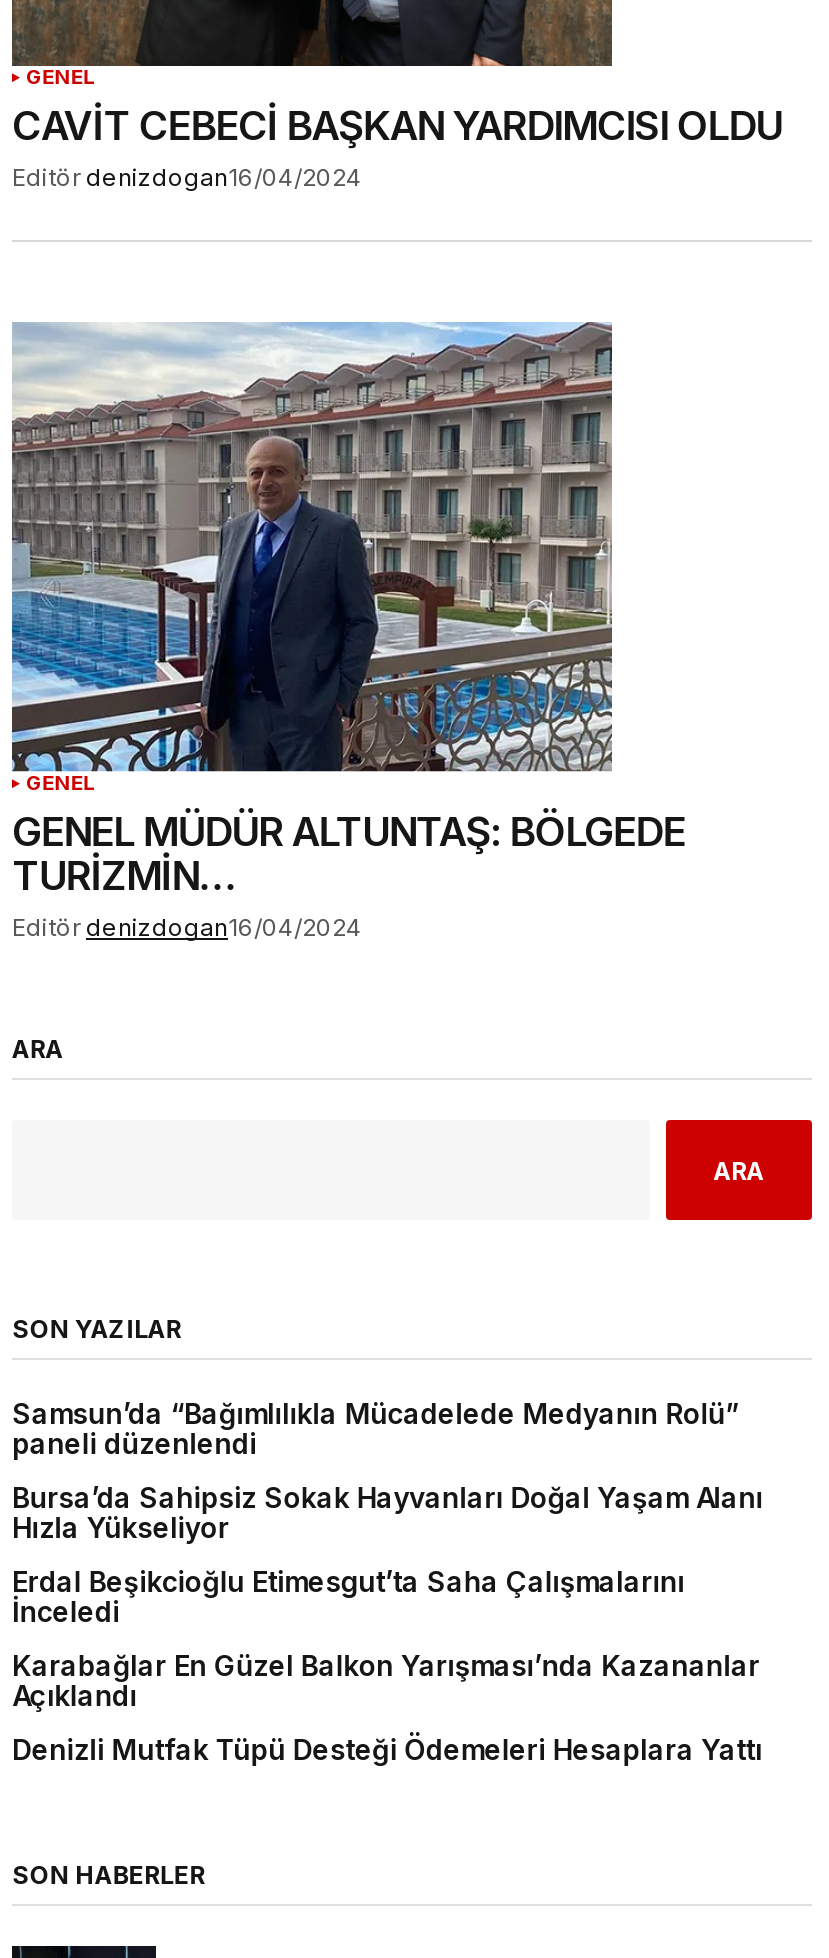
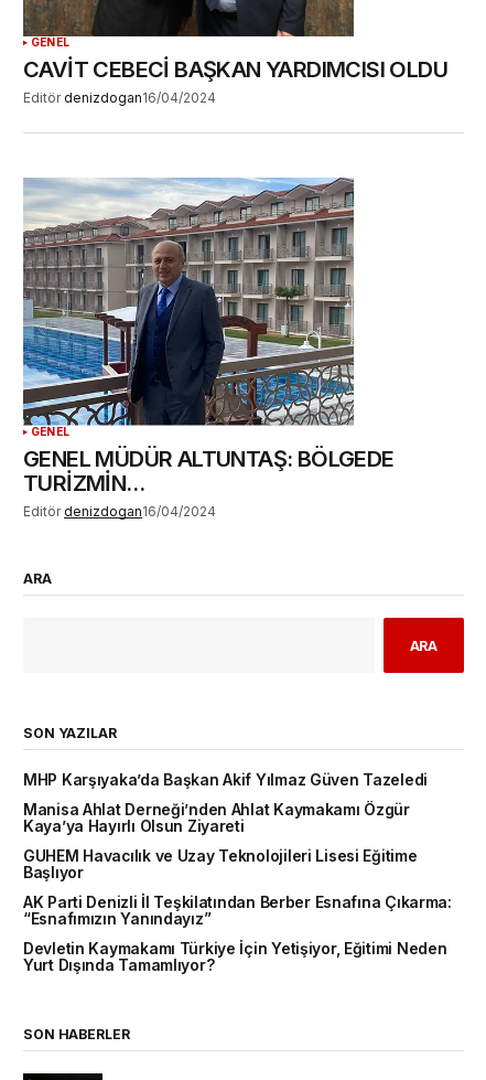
- Samsun’da “Bağımlılıkla Mücadelede Medyanın Rolü”
- paneli düzenlendi
+ MHP Karşıyaka’da Başkan Akif Yılmaz Güven Tazeledi

- Bursa’da Sahipsiz Sokak Hayvanları Doğal Yaşam Alanı
- Hızla Yükseliyor
+ Manisa Ahlat Derneği’nden Ahlat Kaymakamı Özgür
+ Kaya’ya Hayırlı Olsun Ziyareti

- Erdal Beşikcioğlu Etimesgut’ta Saha Çalışmalarını
- İnceledi
+ GUHEM Havacılık ve Uzay Teknolojileri Lisesi Eğitime
+ Başlıyor

- Karabağlar En Güzel Balkon Yarışması’nda Kazananlar
- Açıklandı
+ AK Parti Denizli İl Teşkilatından Berber Esnafına Çıkarma:
+ “Esnafımızın Yanındayız”

- Denizli Mutfak Tüpü Desteği Ödemeleri Hesaplara Yattı
+ Devletin Kaymakamı Türkiye İçin Yetişiyor, Eğitimi Neden
+ Yurt Dışında Tamamlıyor?
